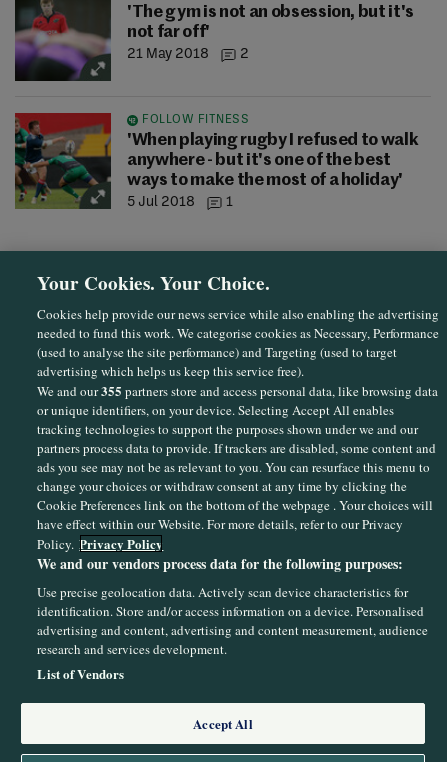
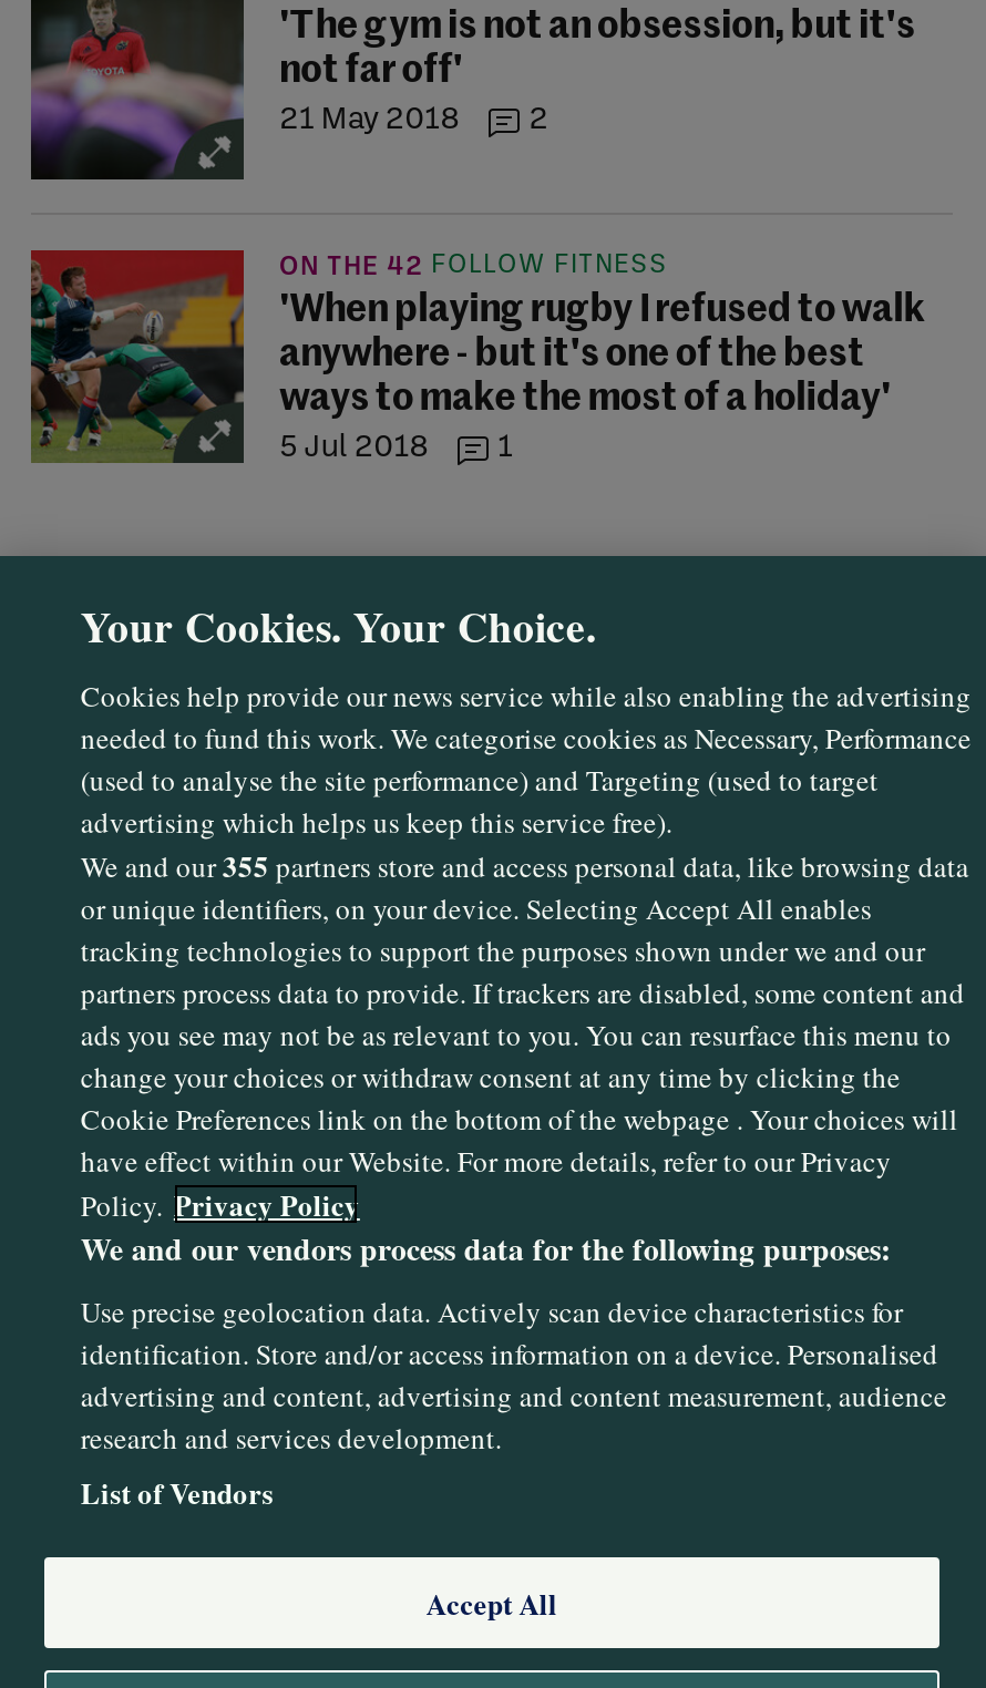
- FOLLOW FITNESS
+ ON THE 42 FOLLOW FITNESS
